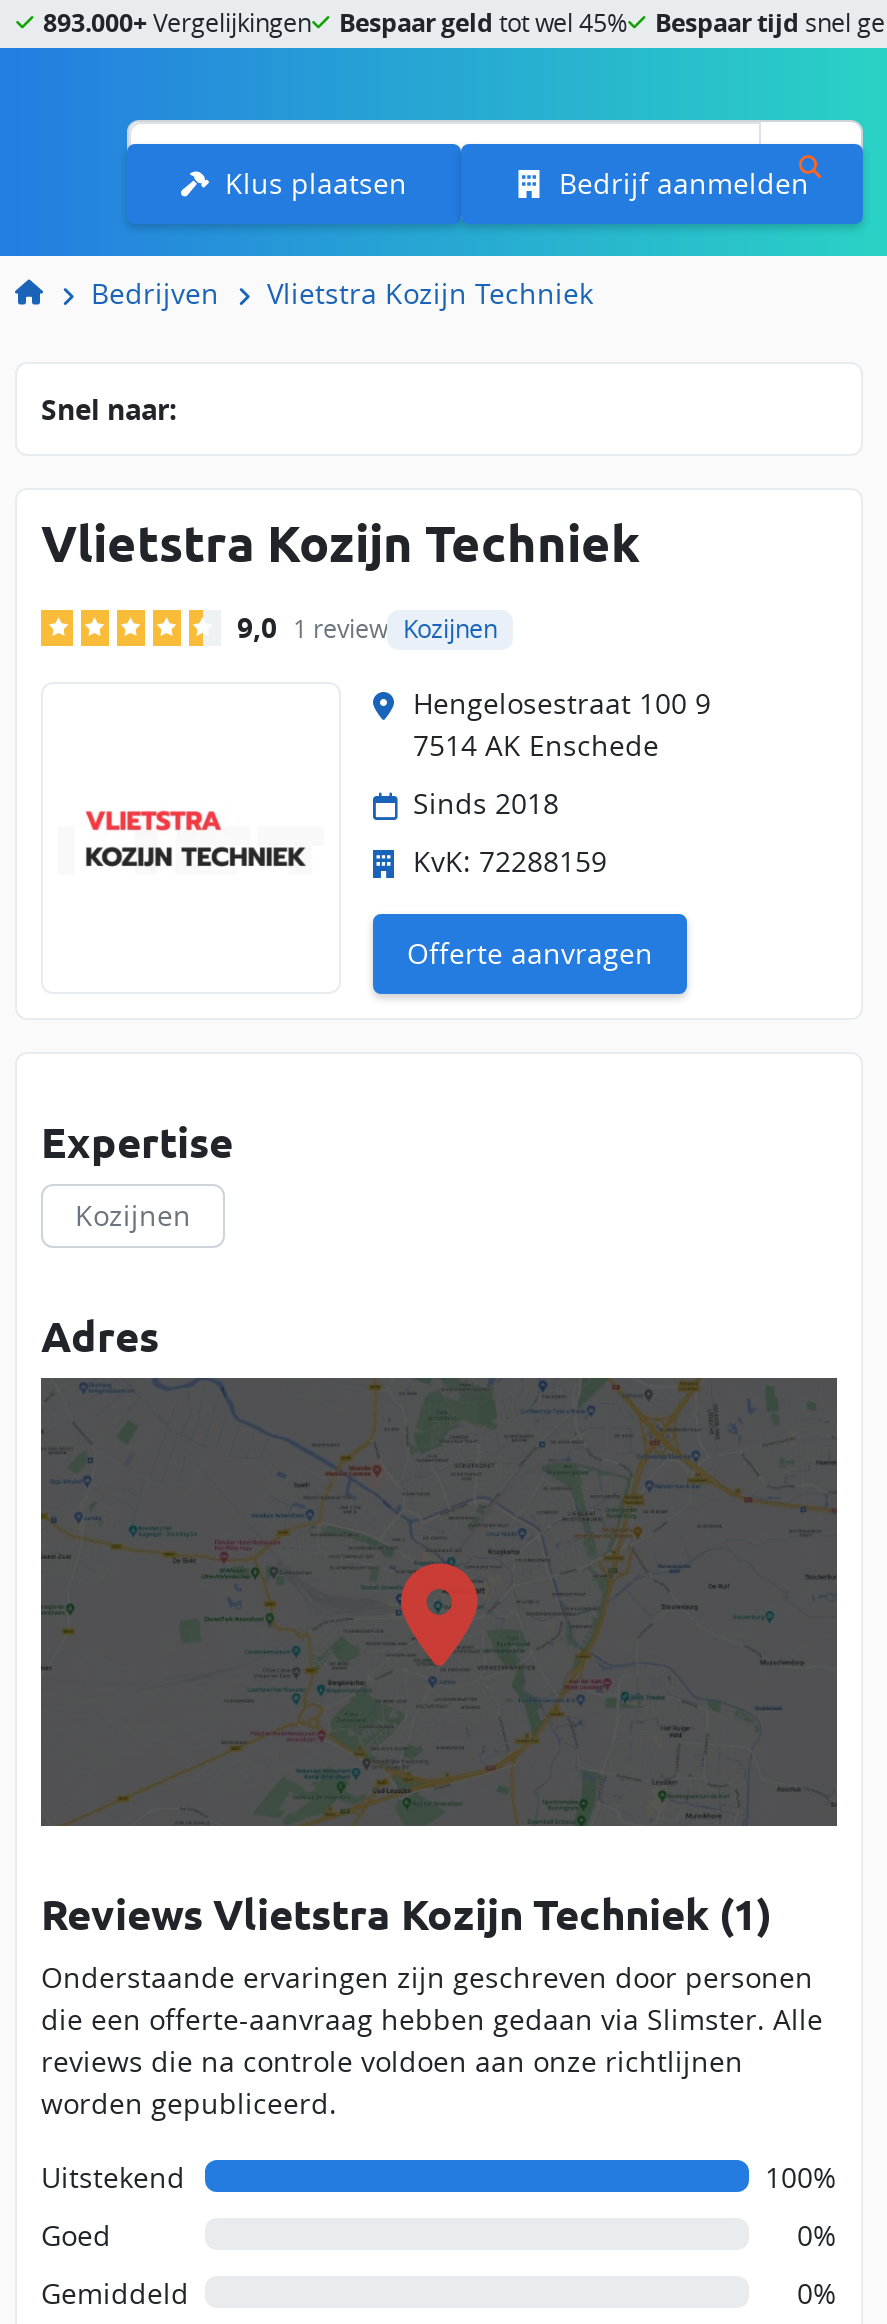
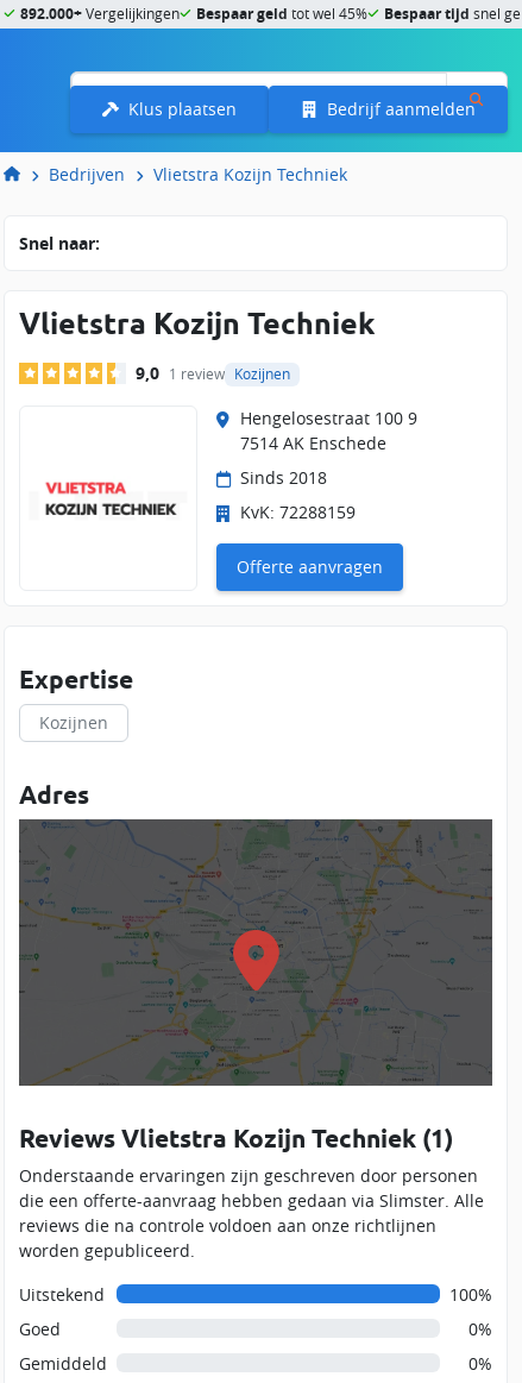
- 893.000+ Vergelijkingen
+ 892.000+ Vergelijkingen
